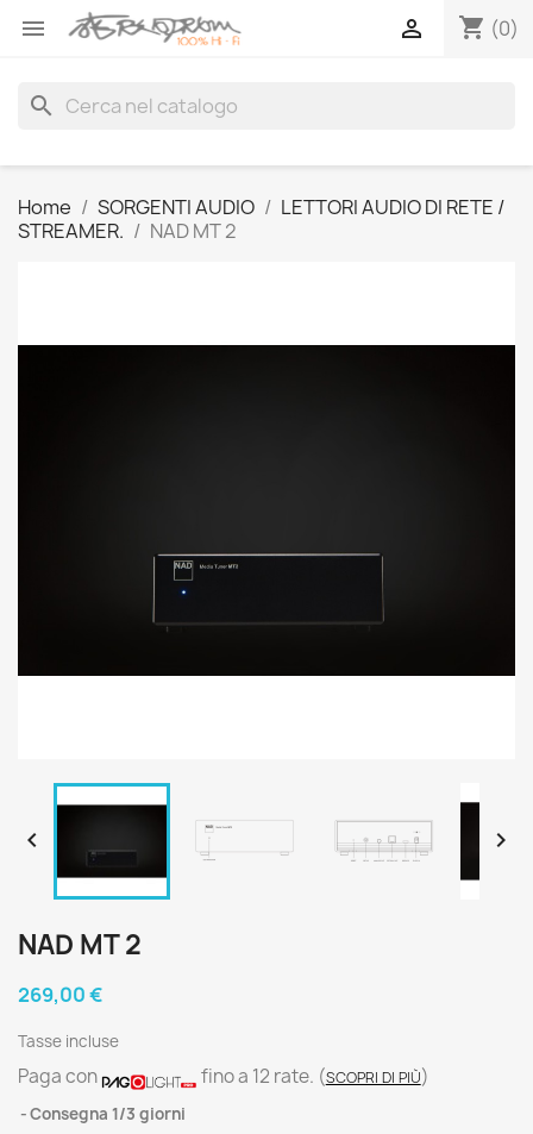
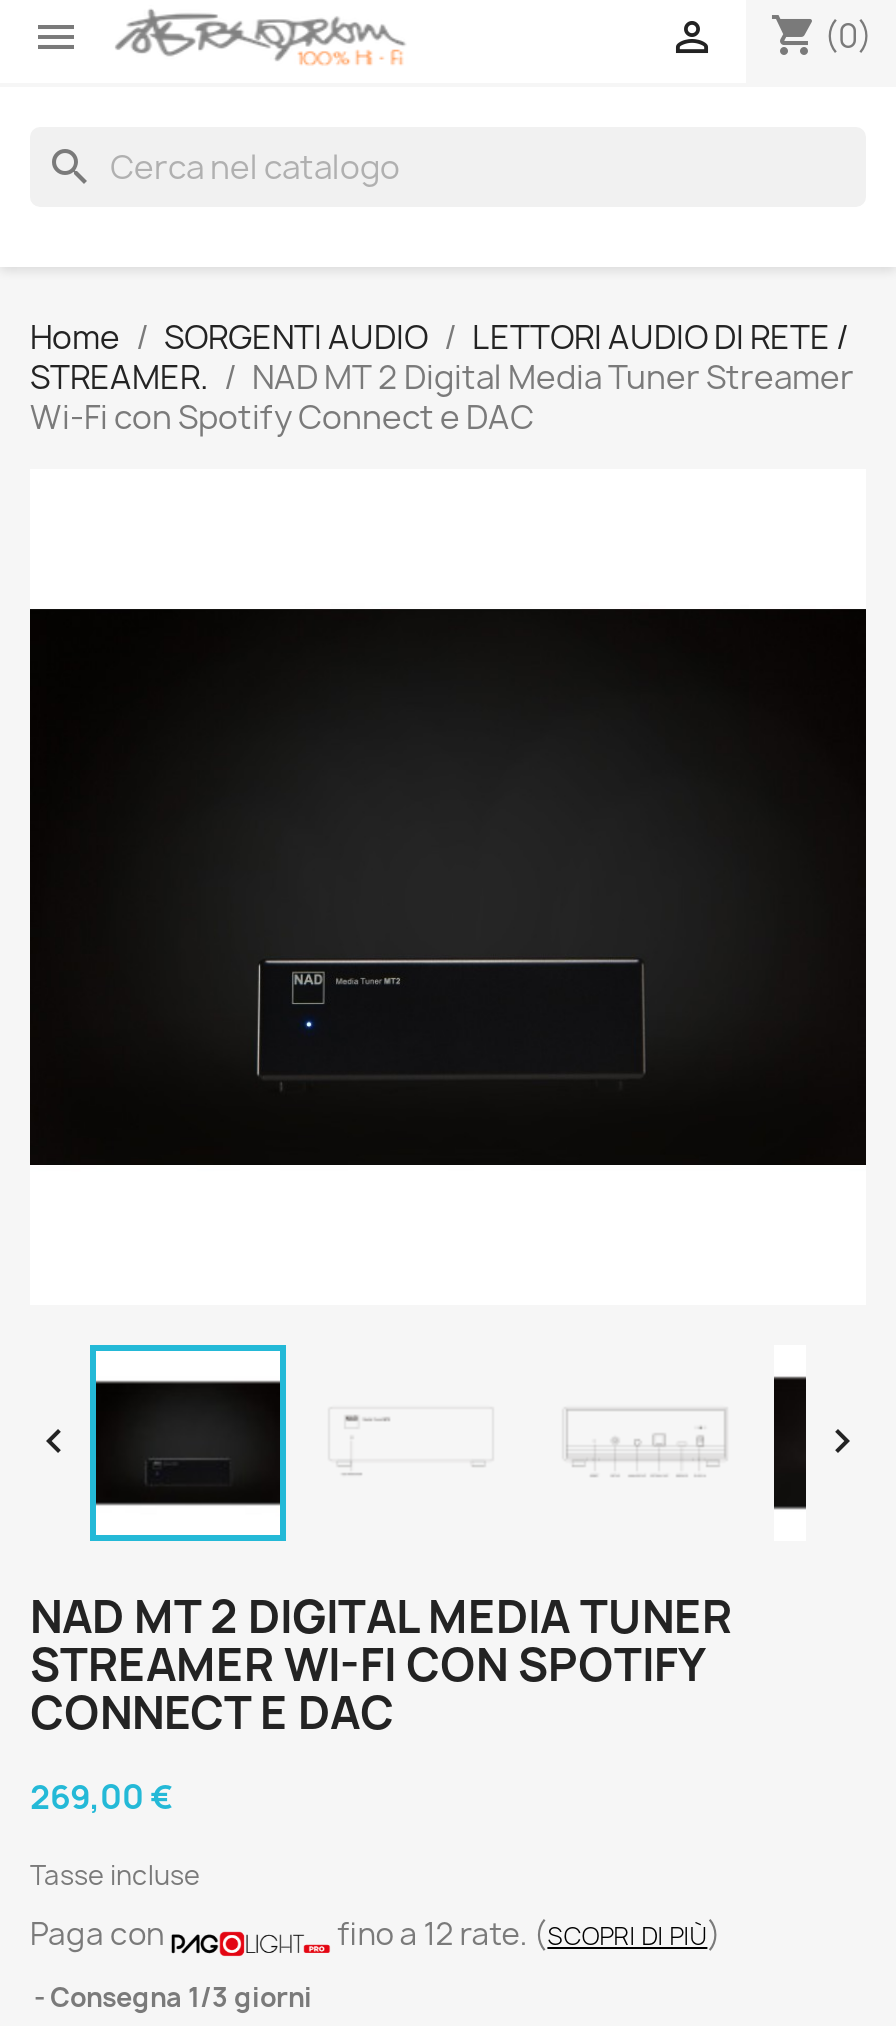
- NAD MT 2
+ NAD MT 2 Digital Media Tuner Streamer
+ Wi-Fi con Spotify Connect e DAC

- NAD MT 2
+ NAD MT 2 DIGITAL MEDIA TUNER
+ STREAMER WI-FI CON SPOTIFY
+ CONNECT E DAC
